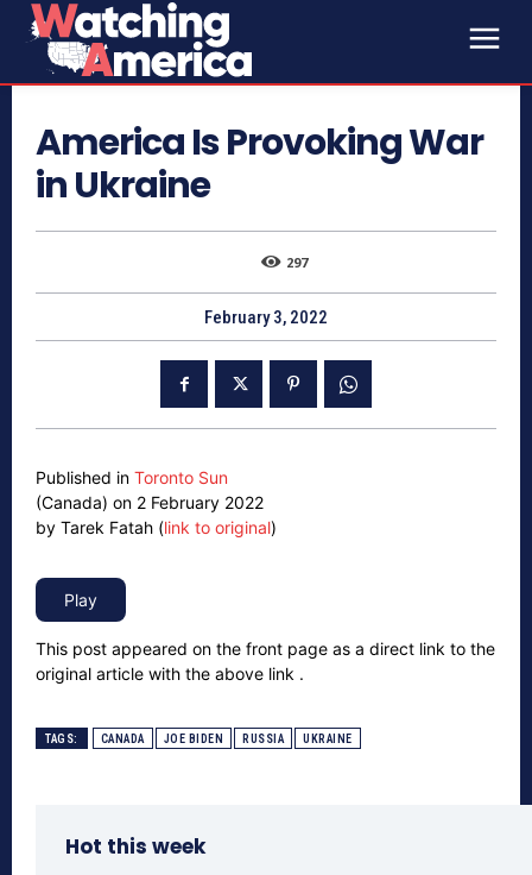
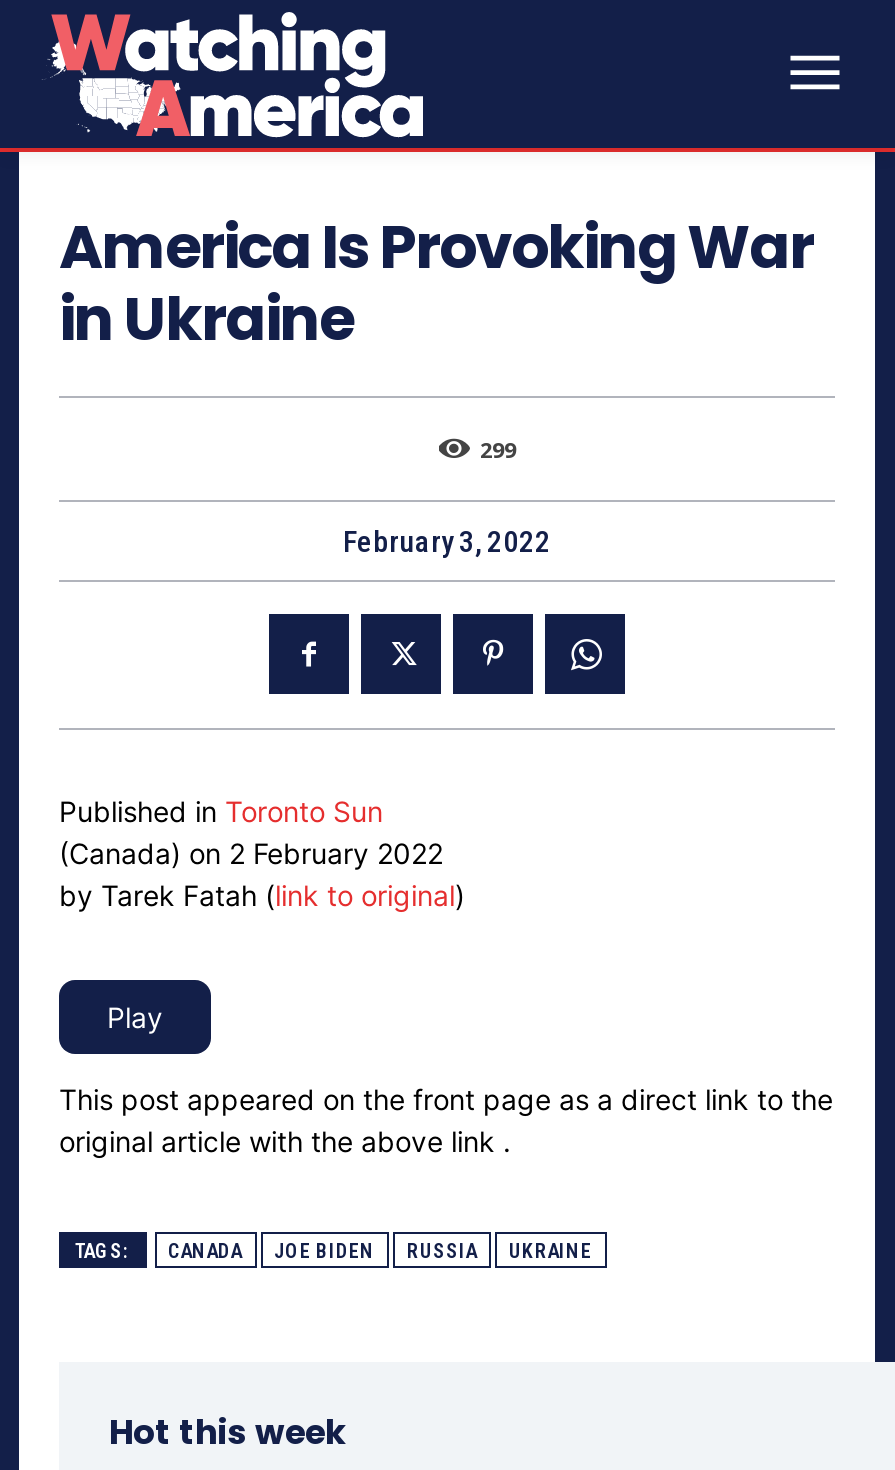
- 297
+ 299
